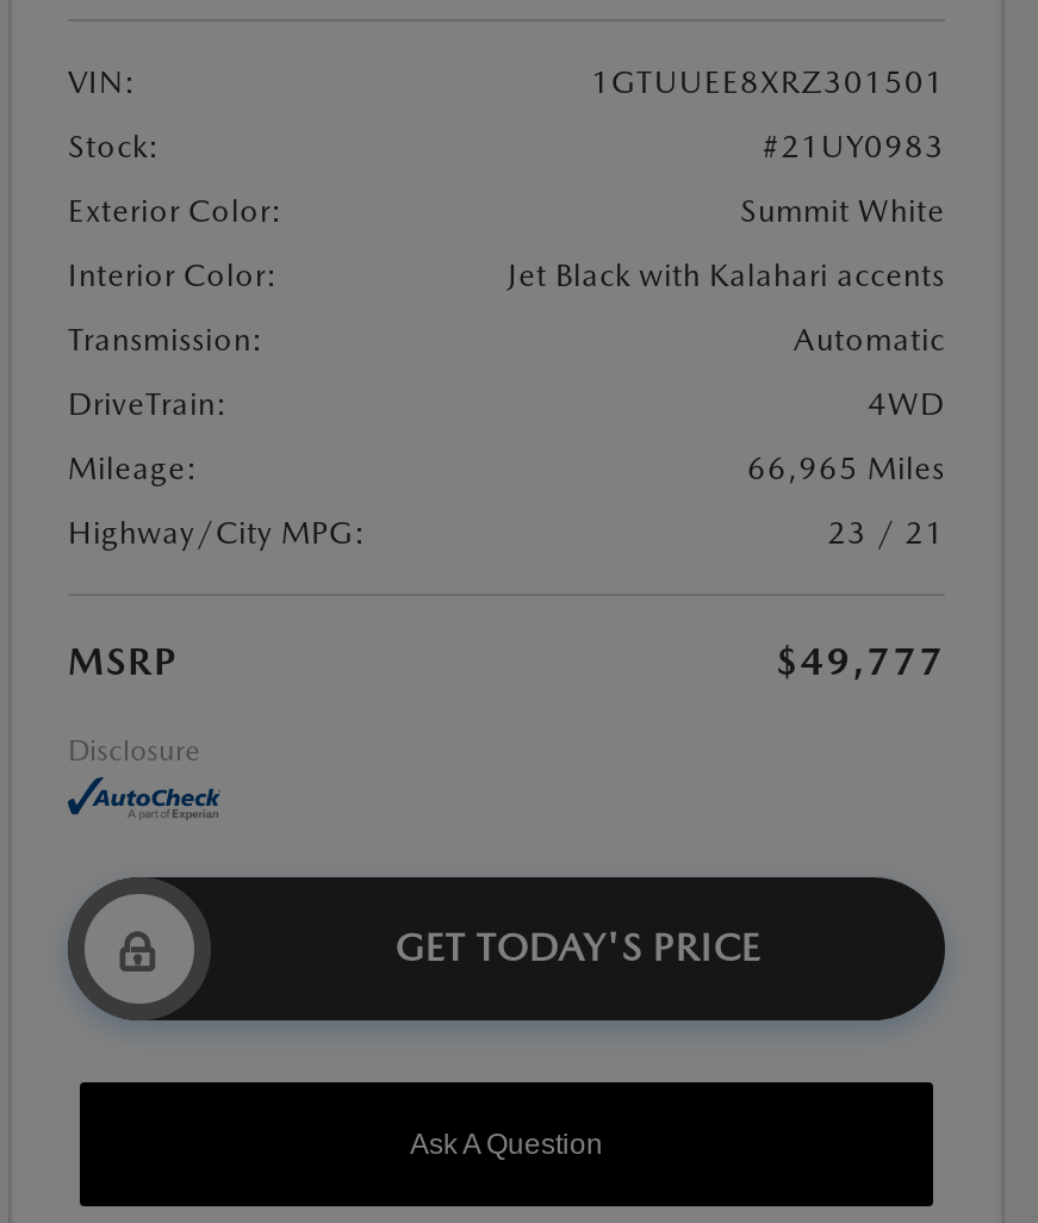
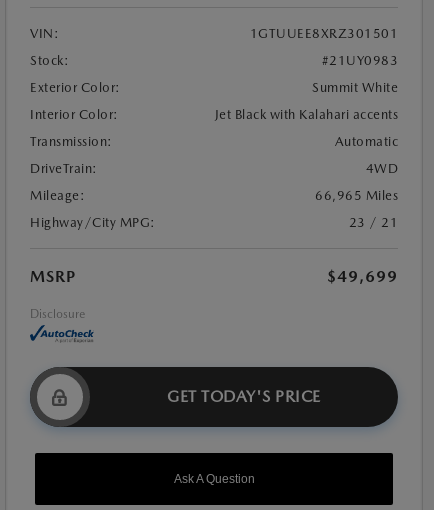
- $49,777
+ $49,699
